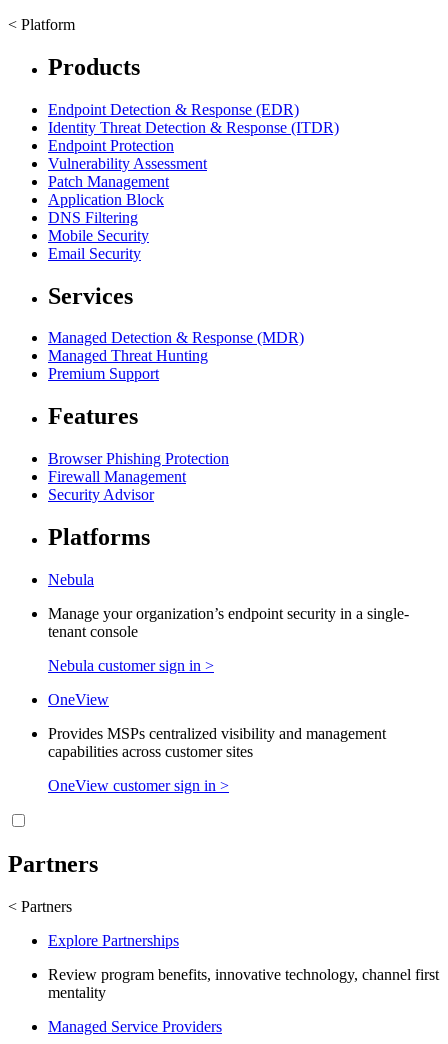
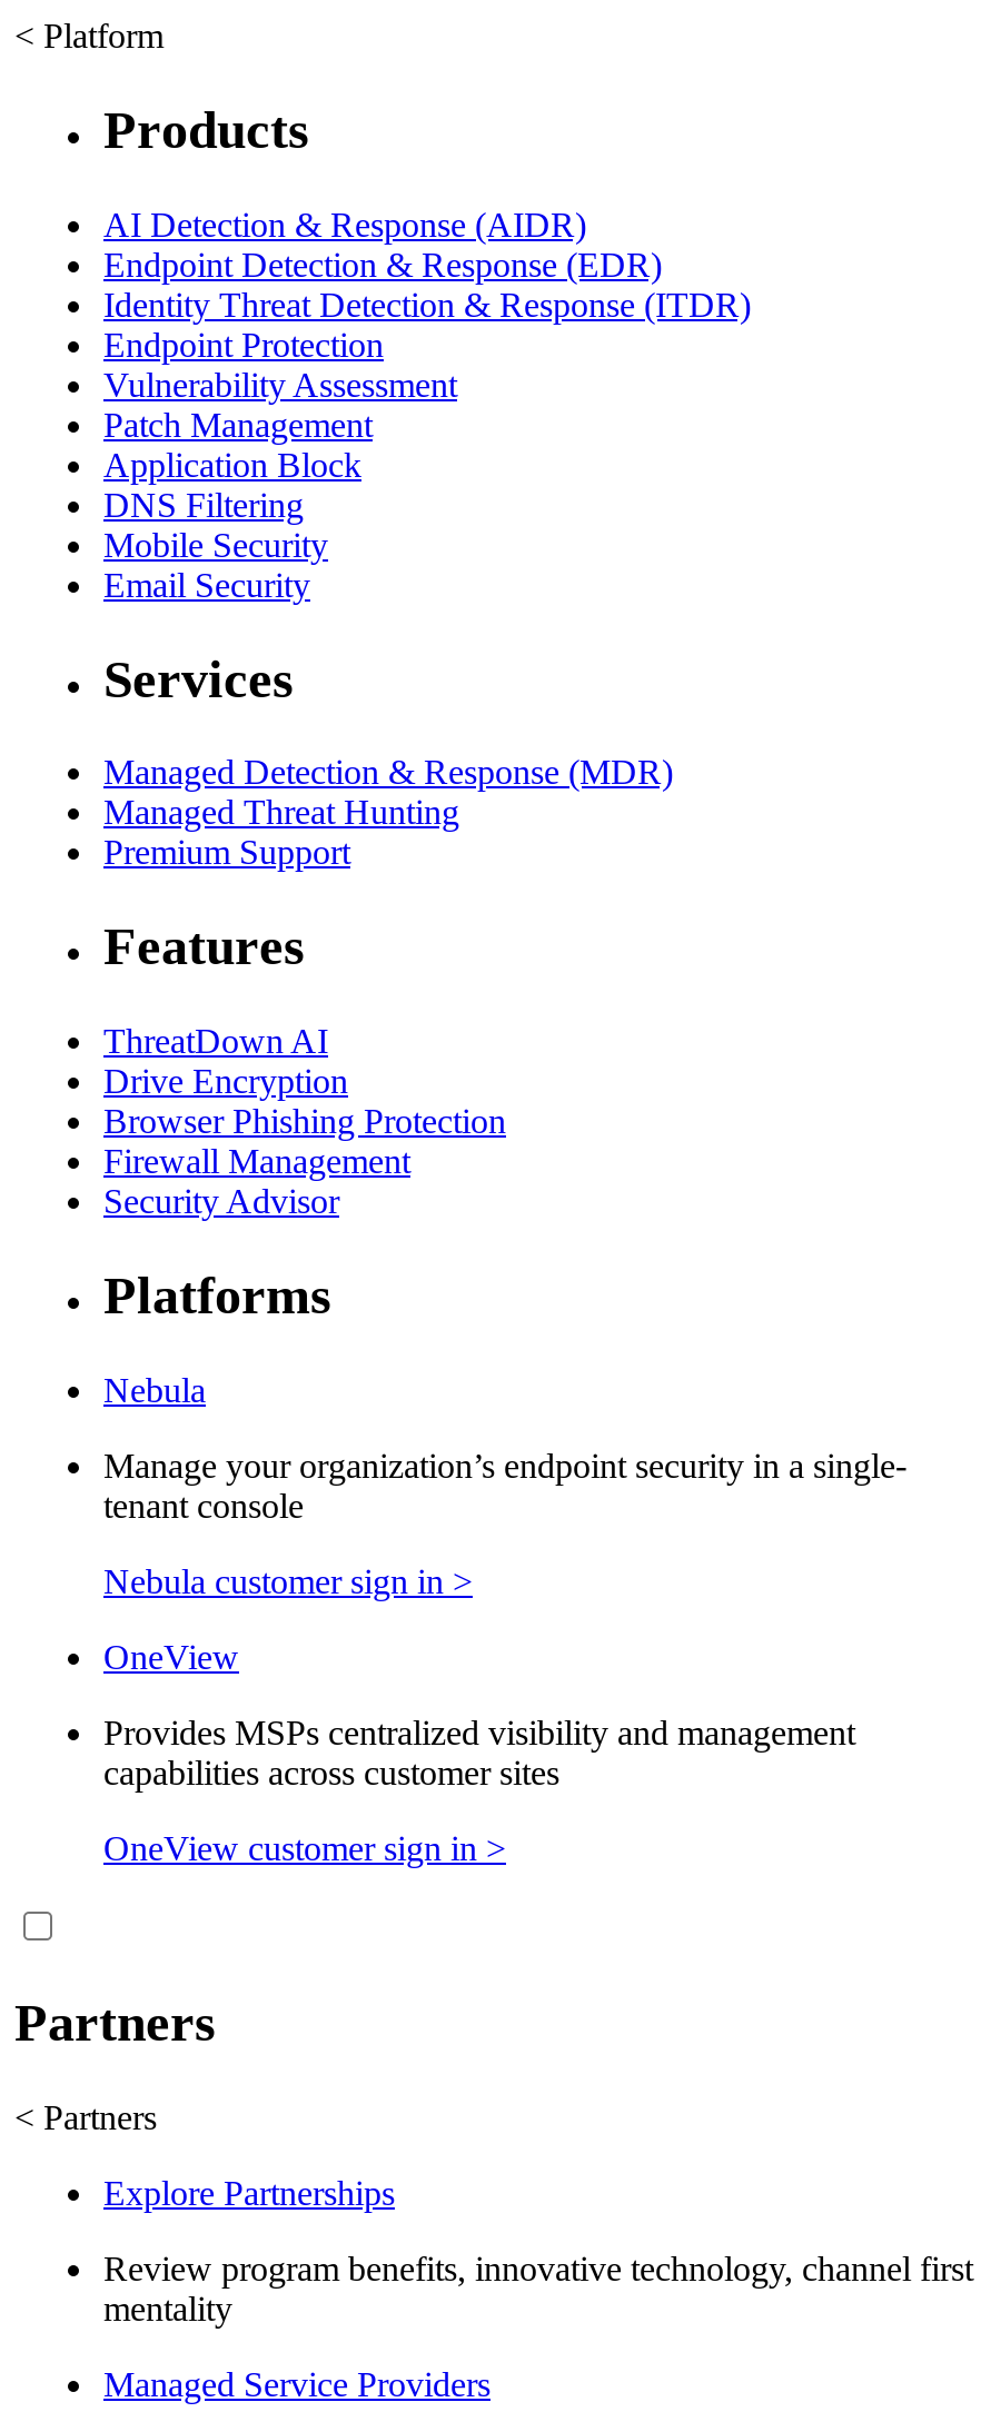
+ AI Detection & Response (AIDR)

+ ThreatDown AI
+ Drive Encryption
